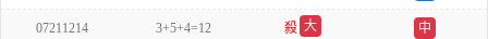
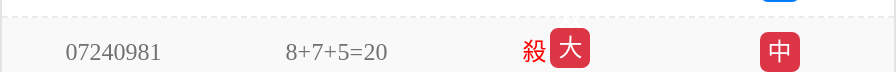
- 07211214
+ 07240981

- 3+5+4=12
+ 8+7+5=20
